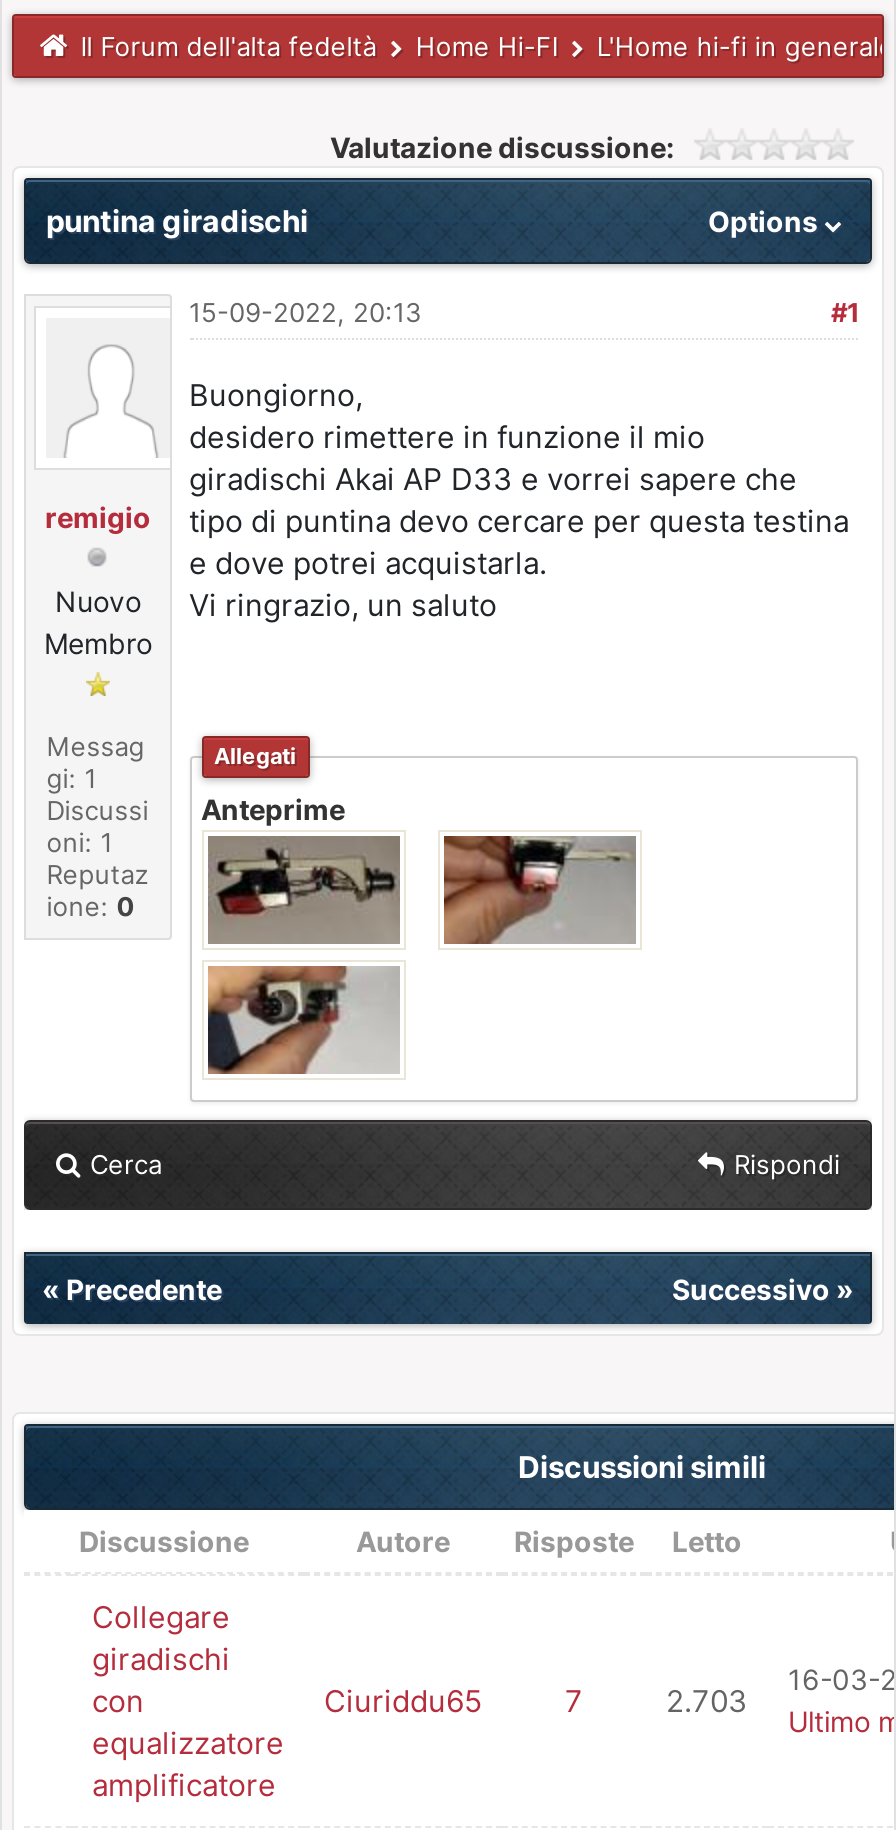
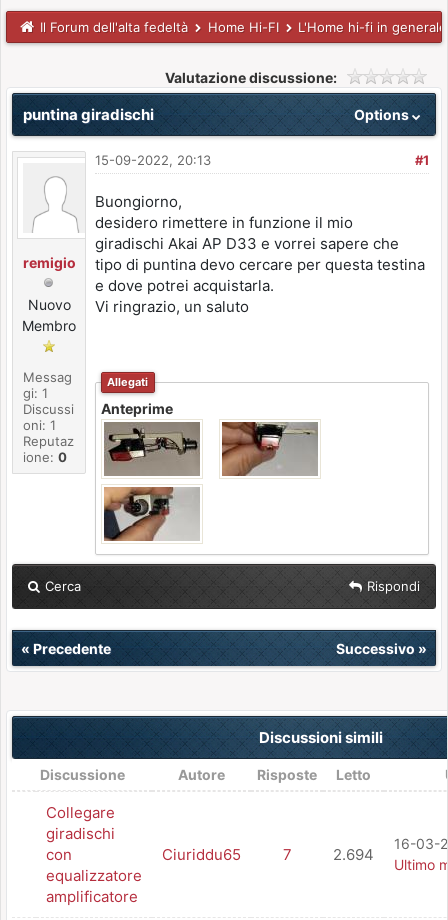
- 2.703
+ 2.694
